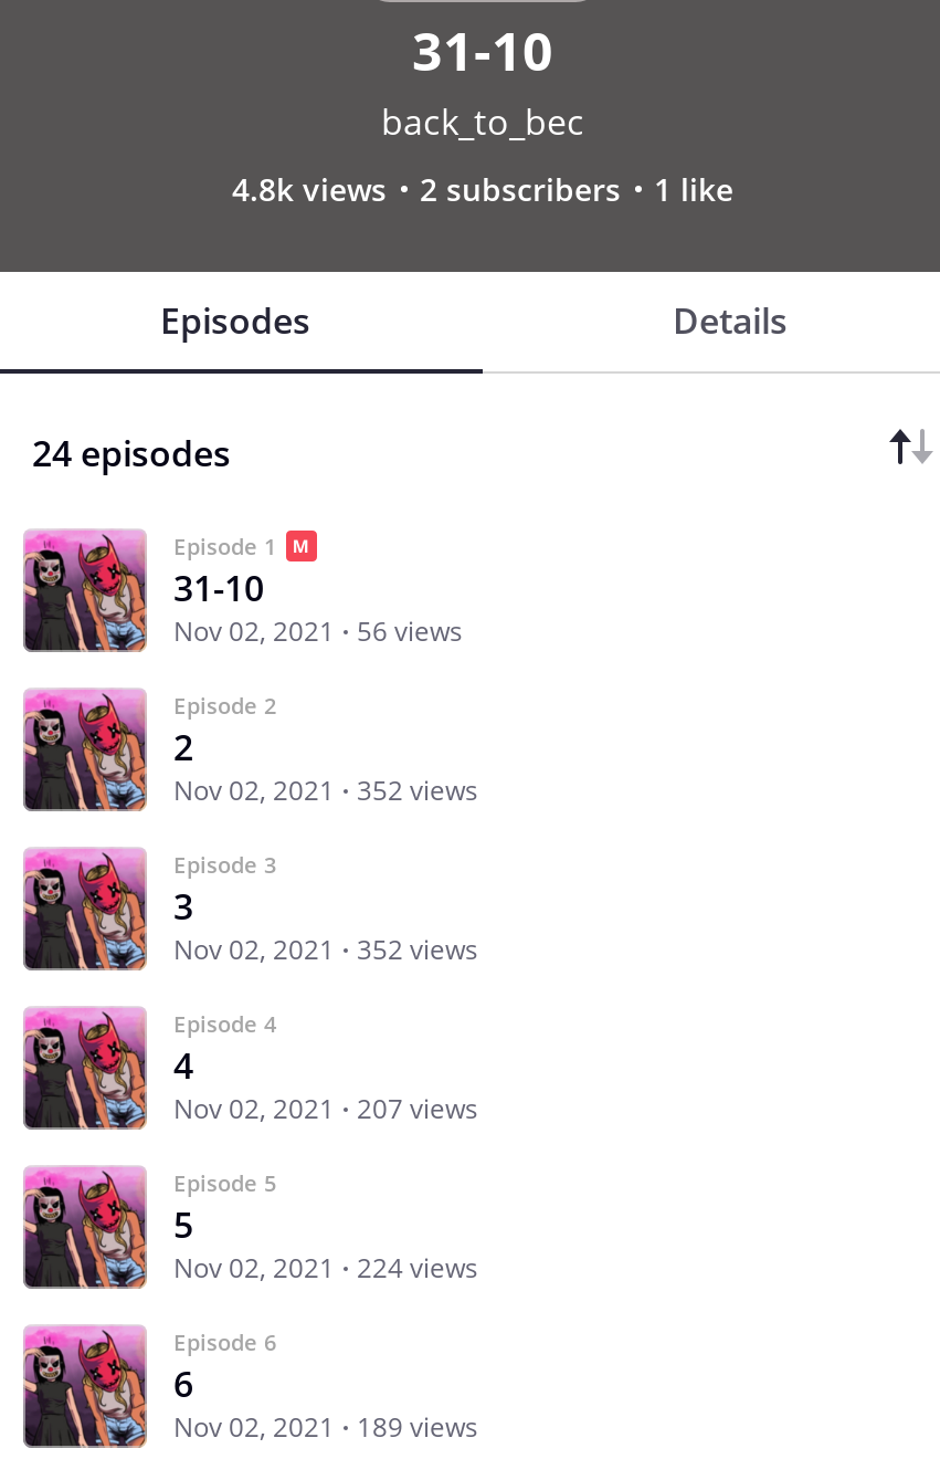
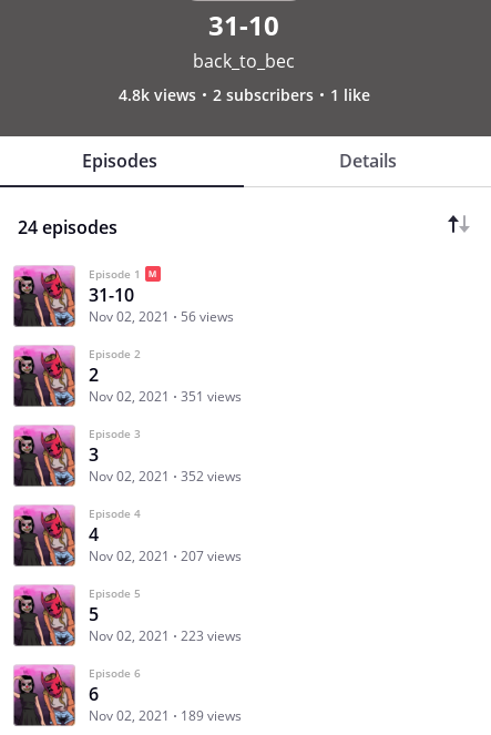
- Nov 02, 2021 352 views
+ Nov 02, 2021 351 views

- Nov 02, 2021 224 views
+ Nov 02, 2021 223 views
